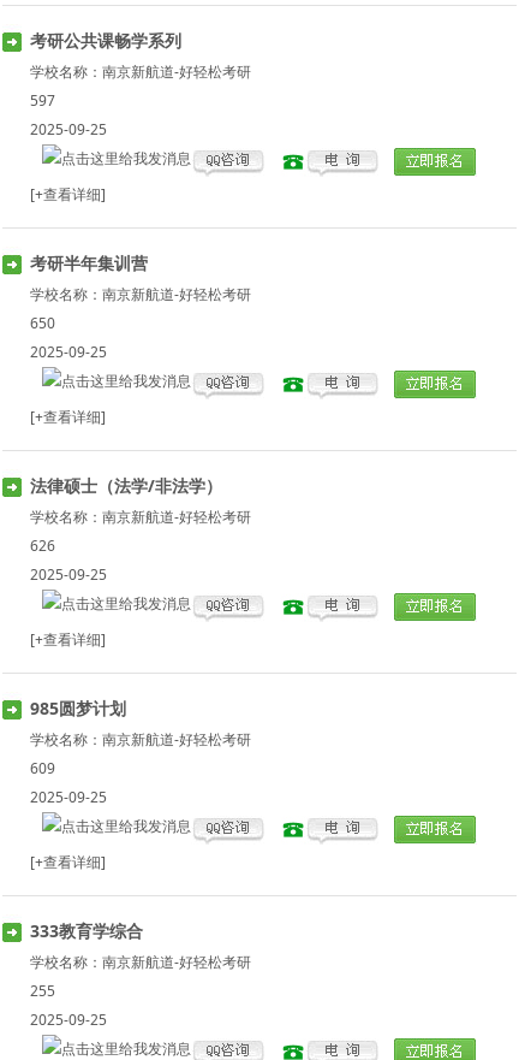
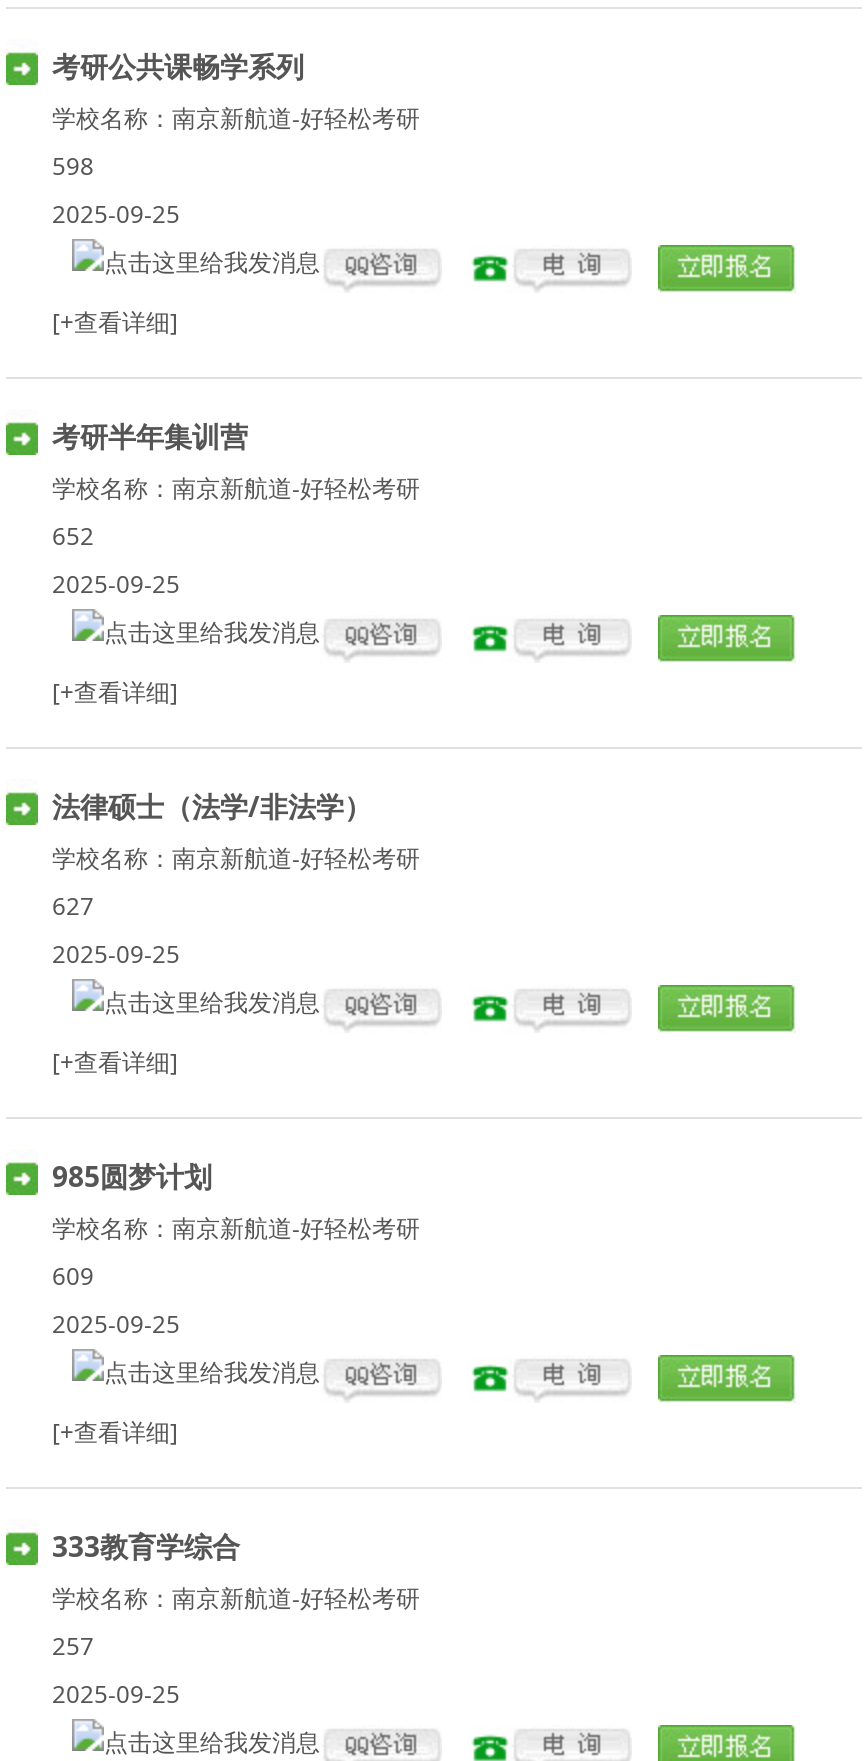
- 597
+ 598

- 650
+ 652

- 626
+ 627

- 255
+ 257
